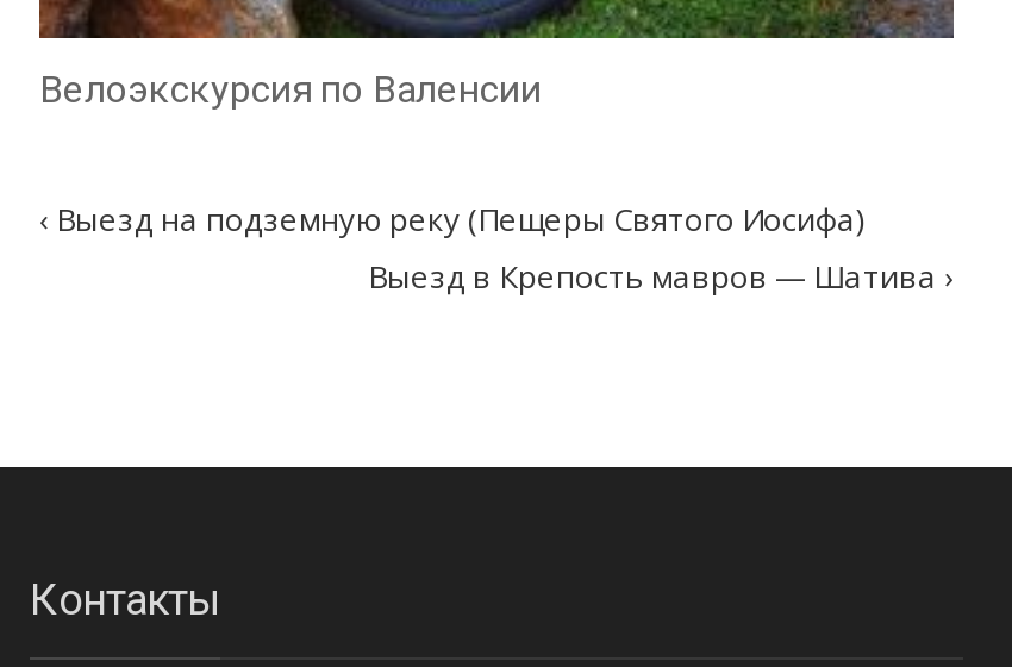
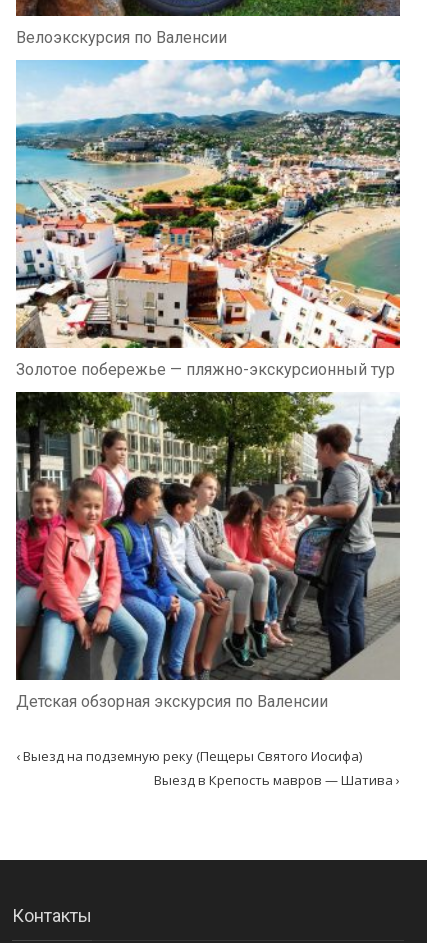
+ [image]
+ Золотое побережье — пляжно-экскурсионный тур

+ [image]
+ Детская обзорная экскурсия по Валенсии
